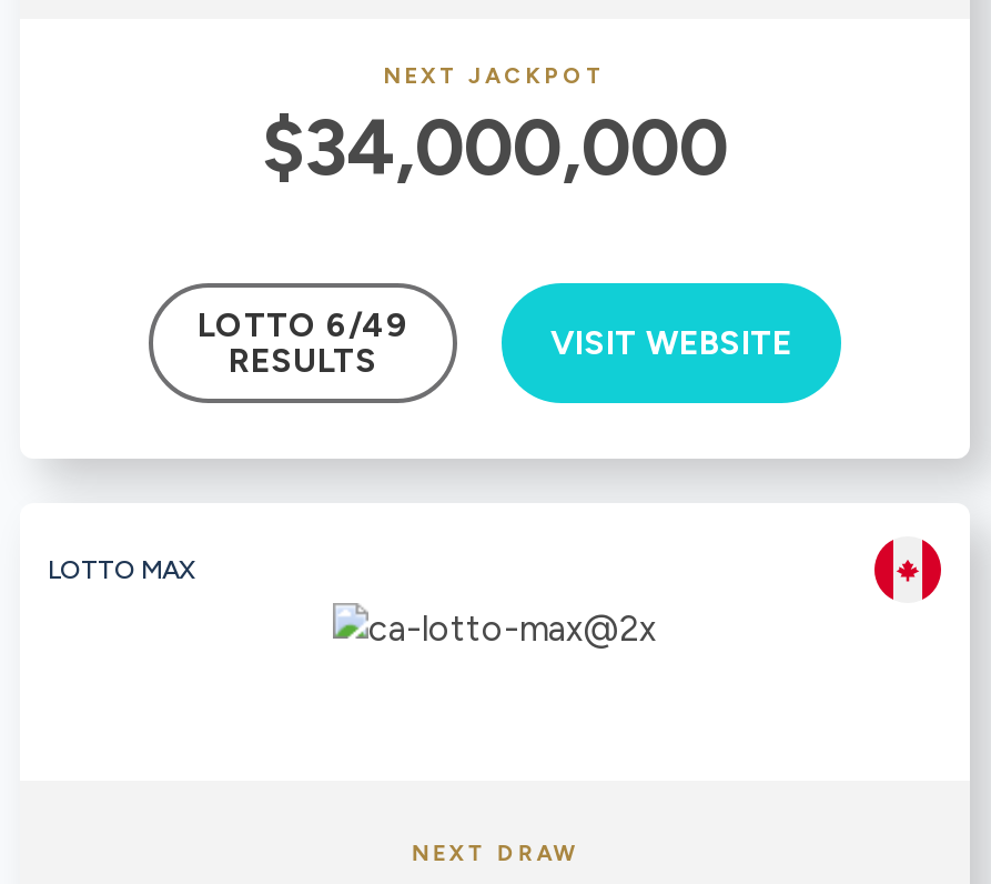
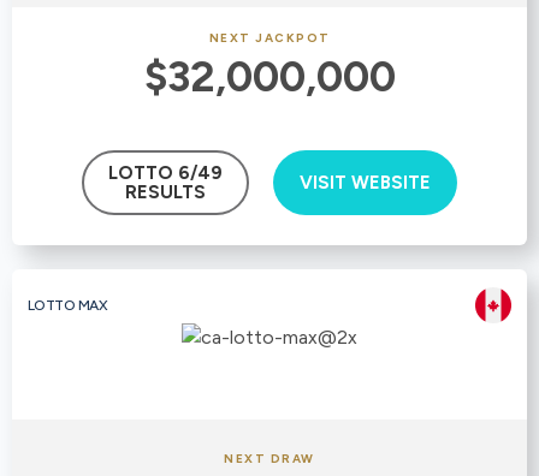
- $34,000,000
+ $32,000,000
